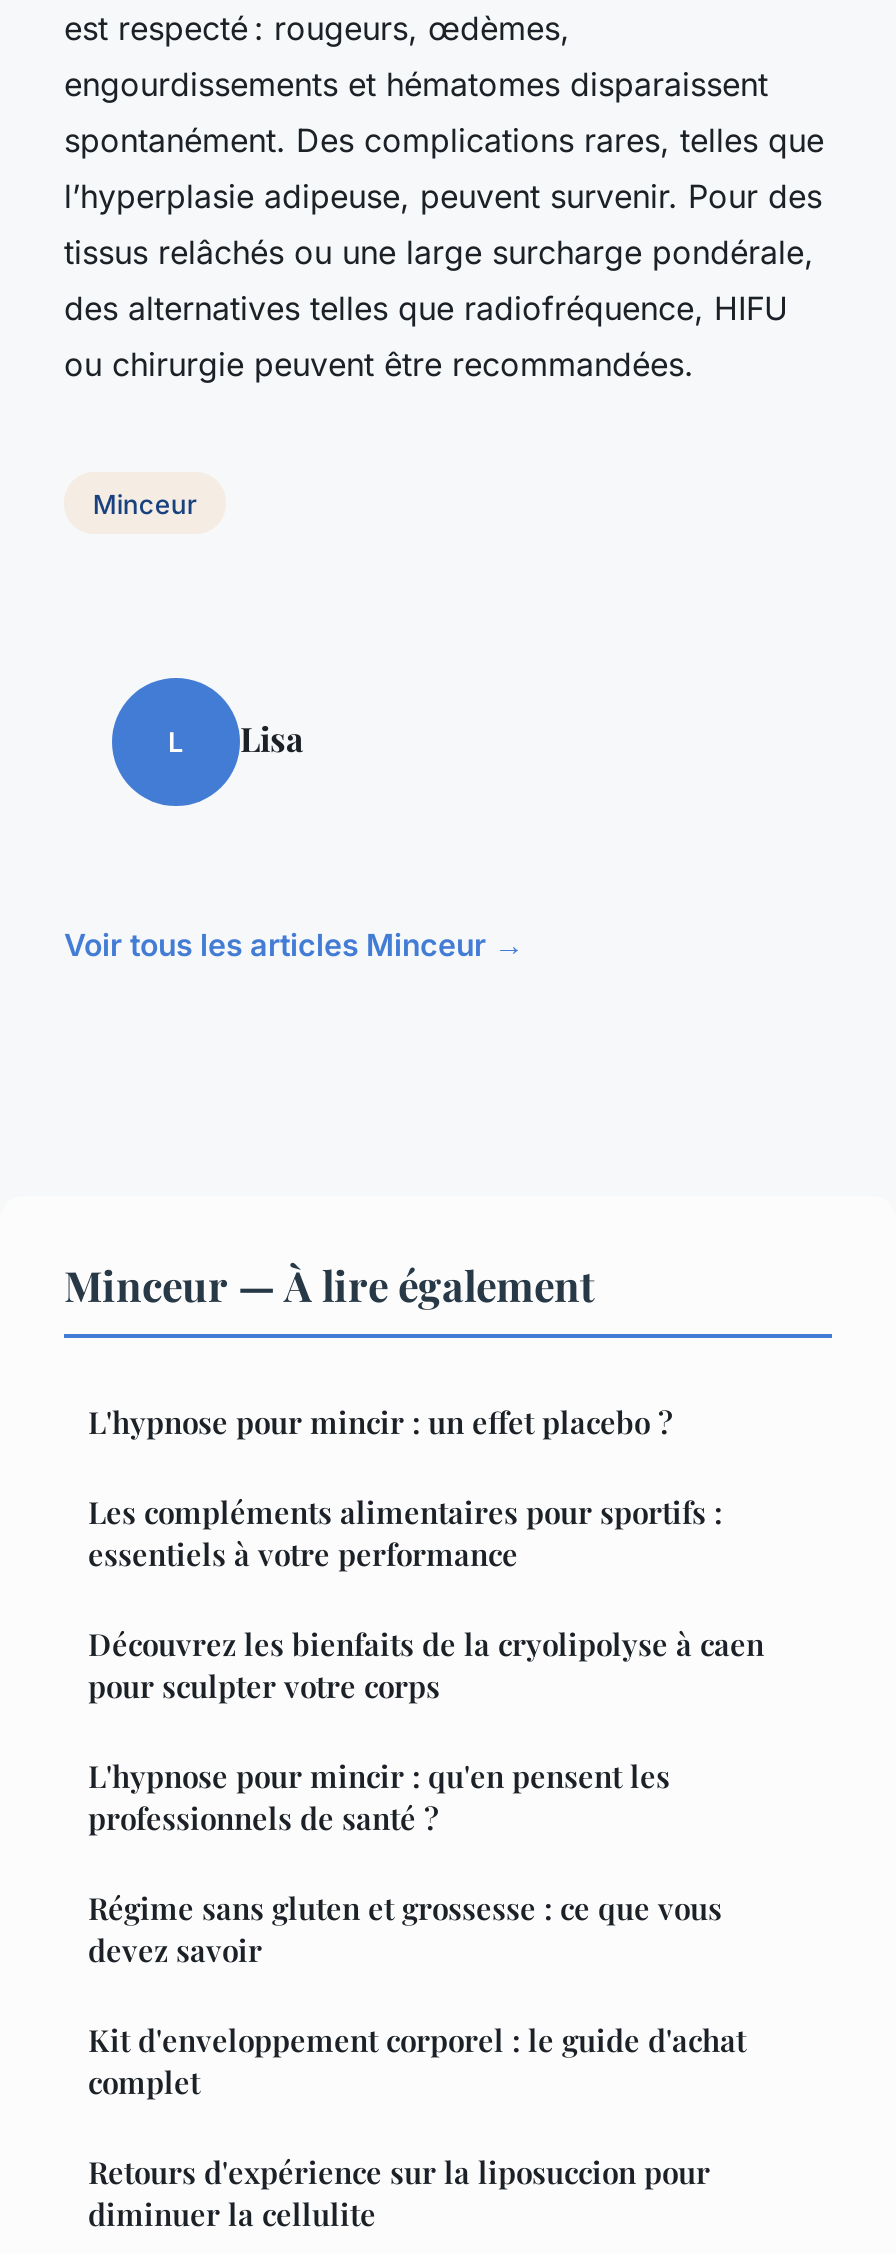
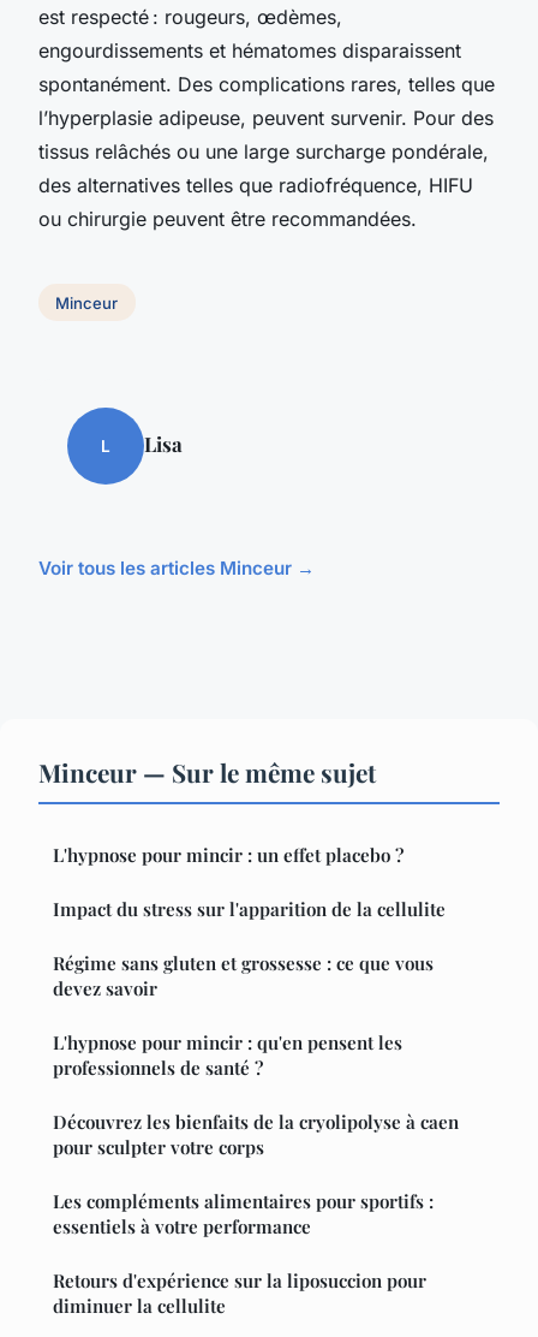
- Minceur — À lire également
+ Minceur — Sur le même sujet

+ Impact du stress sur l'apparition de la cellulite

moved down: L'hypnose pour mincir : qu'en pensent les | professionnels de santé ? | Découvrez les bienfaits de la cryolipolyse à caen | pour sculpter votre corps | Les compléments alimentaires pour sportifs : | essentiels à votre performance

moved up: Régime sans gluten et grossesse : ce que vous | devez savoir

- Kit d'enveloppement corporel : le guide d'achat
- complet
